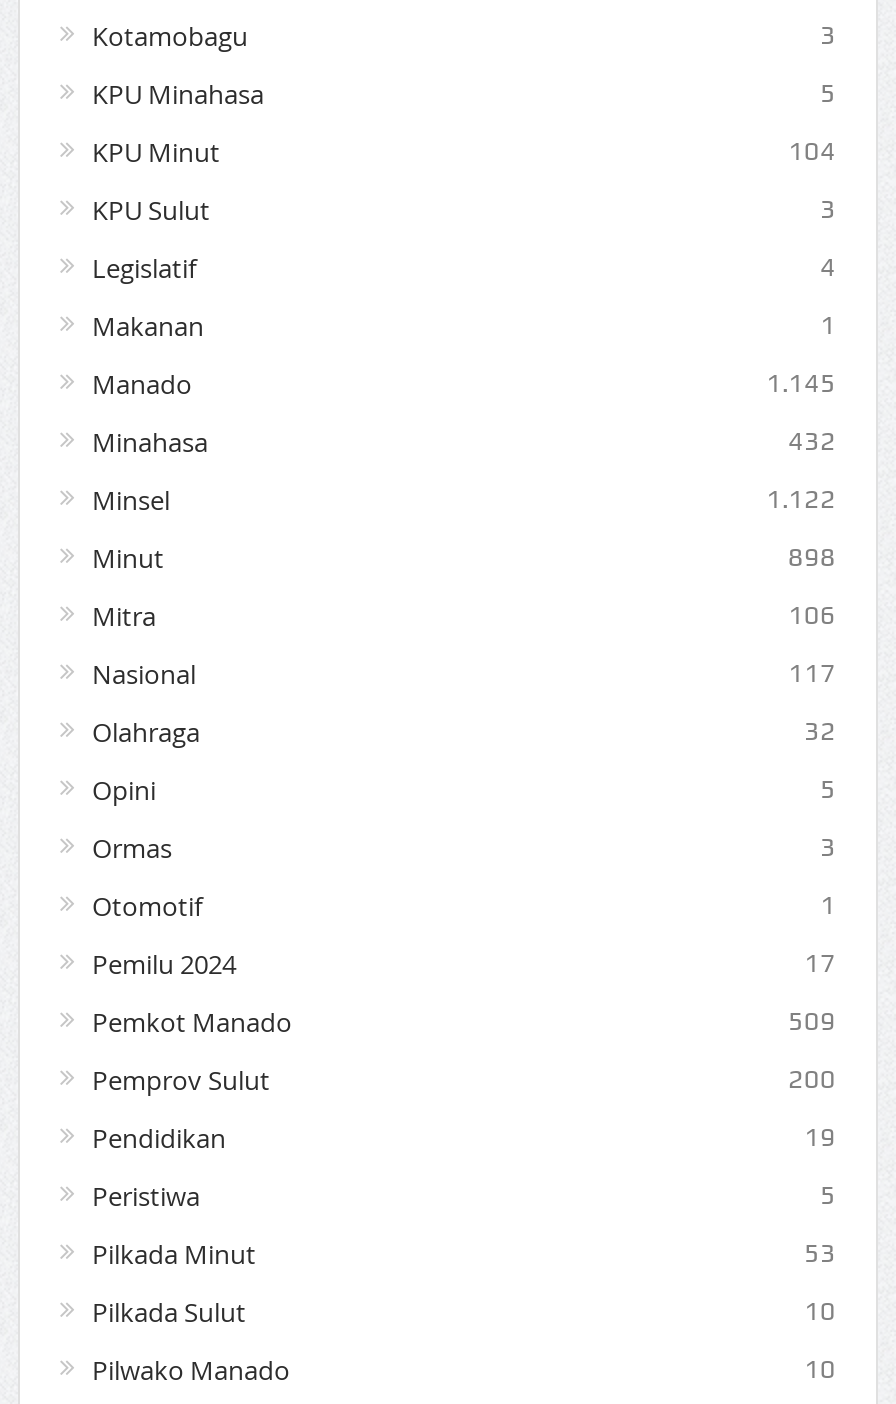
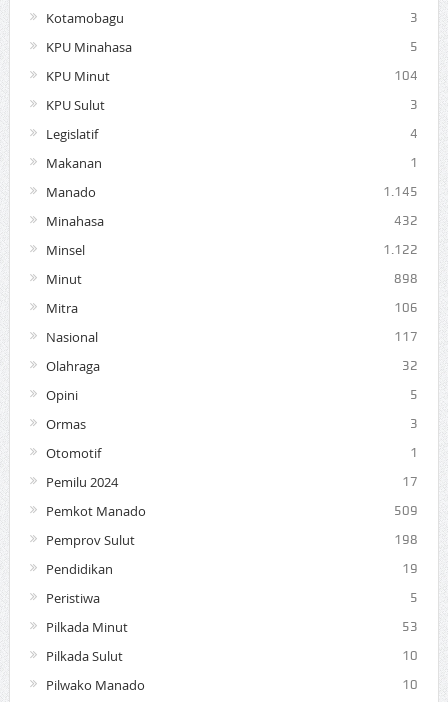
- 200
+ 198
